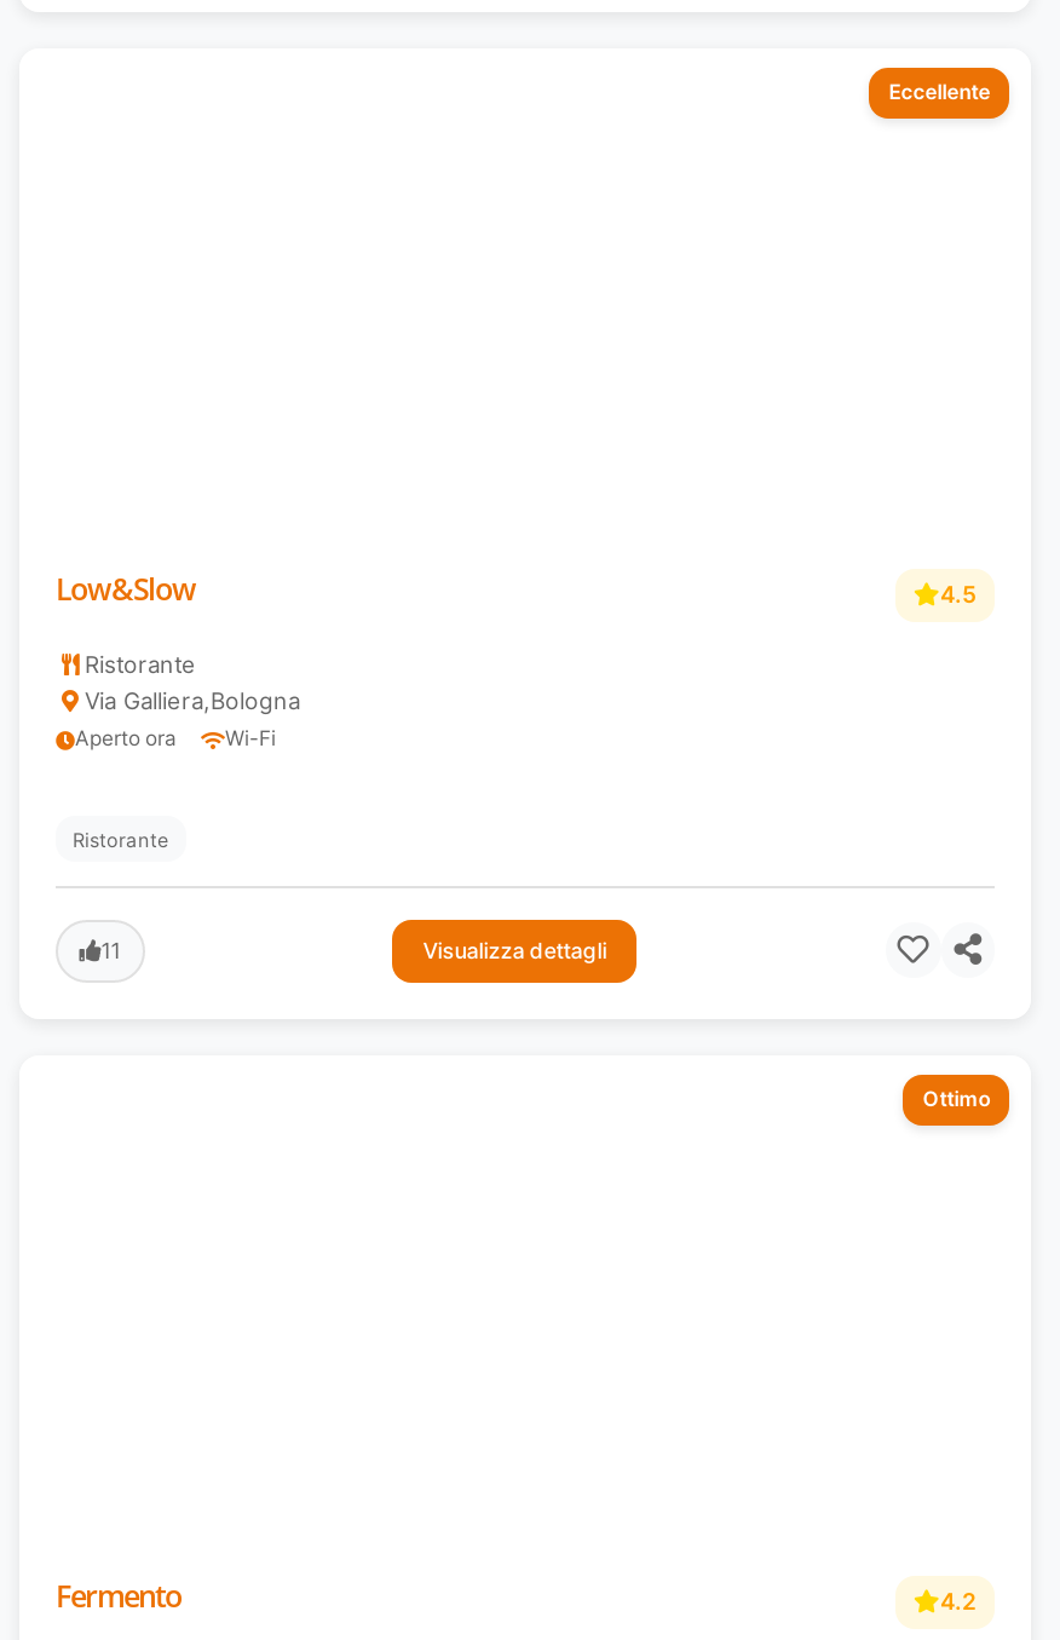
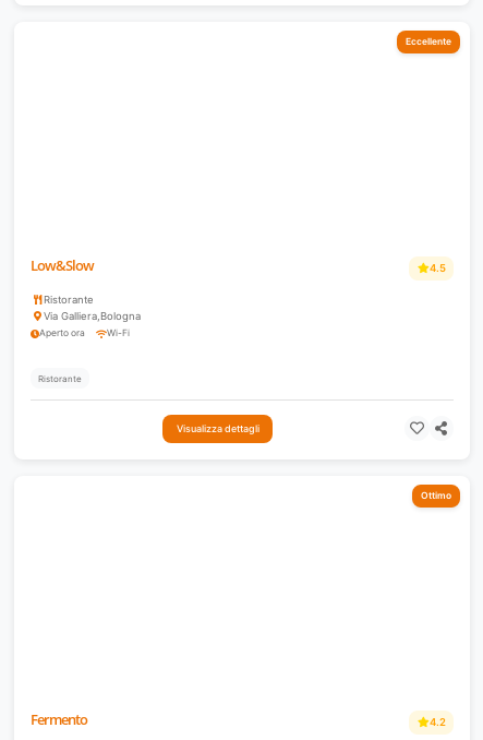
- 11
